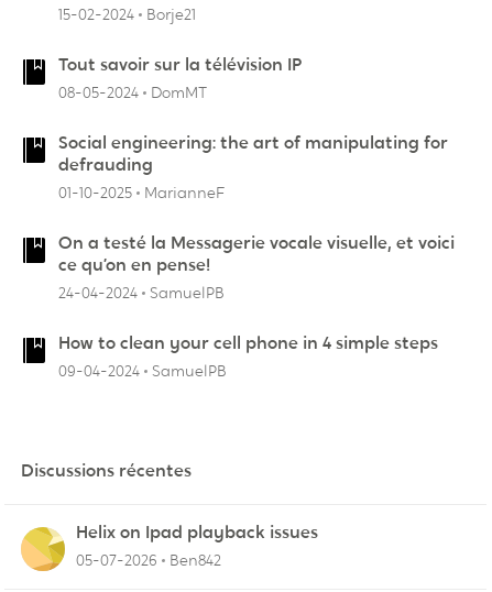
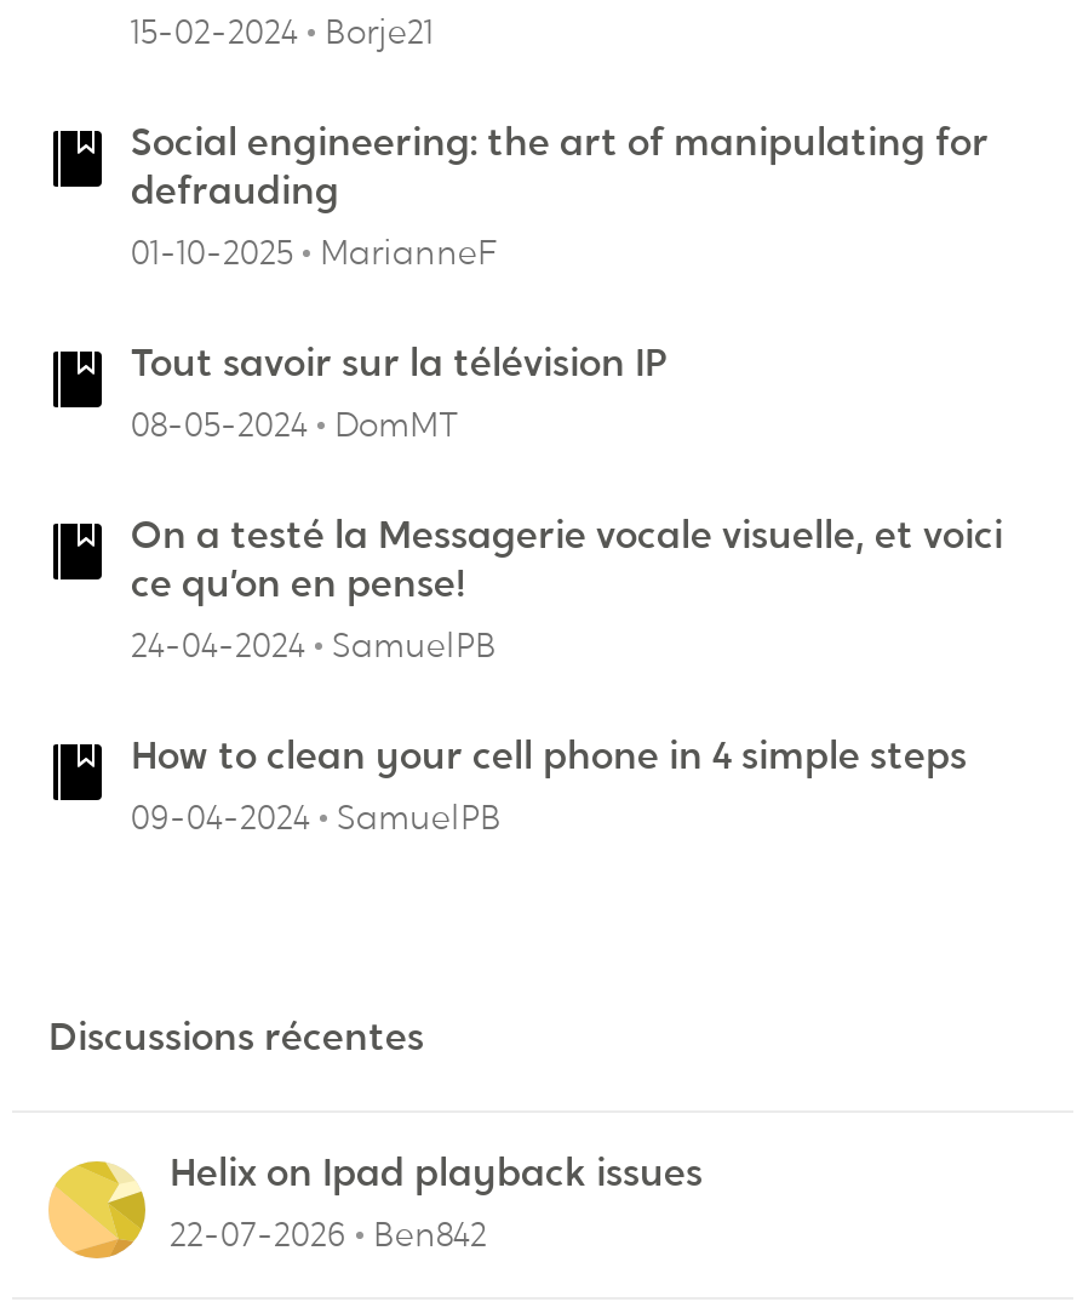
moved down: Tout savoir sur la télévision IP | 08-05-2024 | DomMT

moved up: Social engineering: the art of manipulating for | defrauding | 01-10-2025 | MarianneF

- 05-07-2026 Ben842
+ 22-07-2026 Ben842
